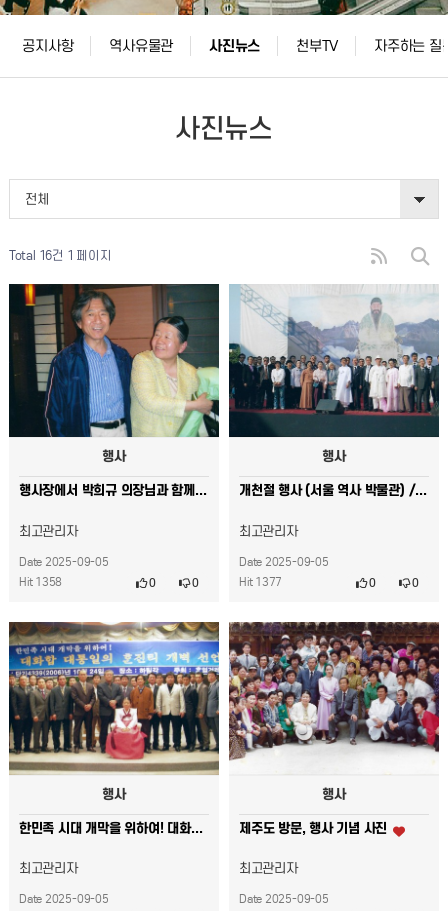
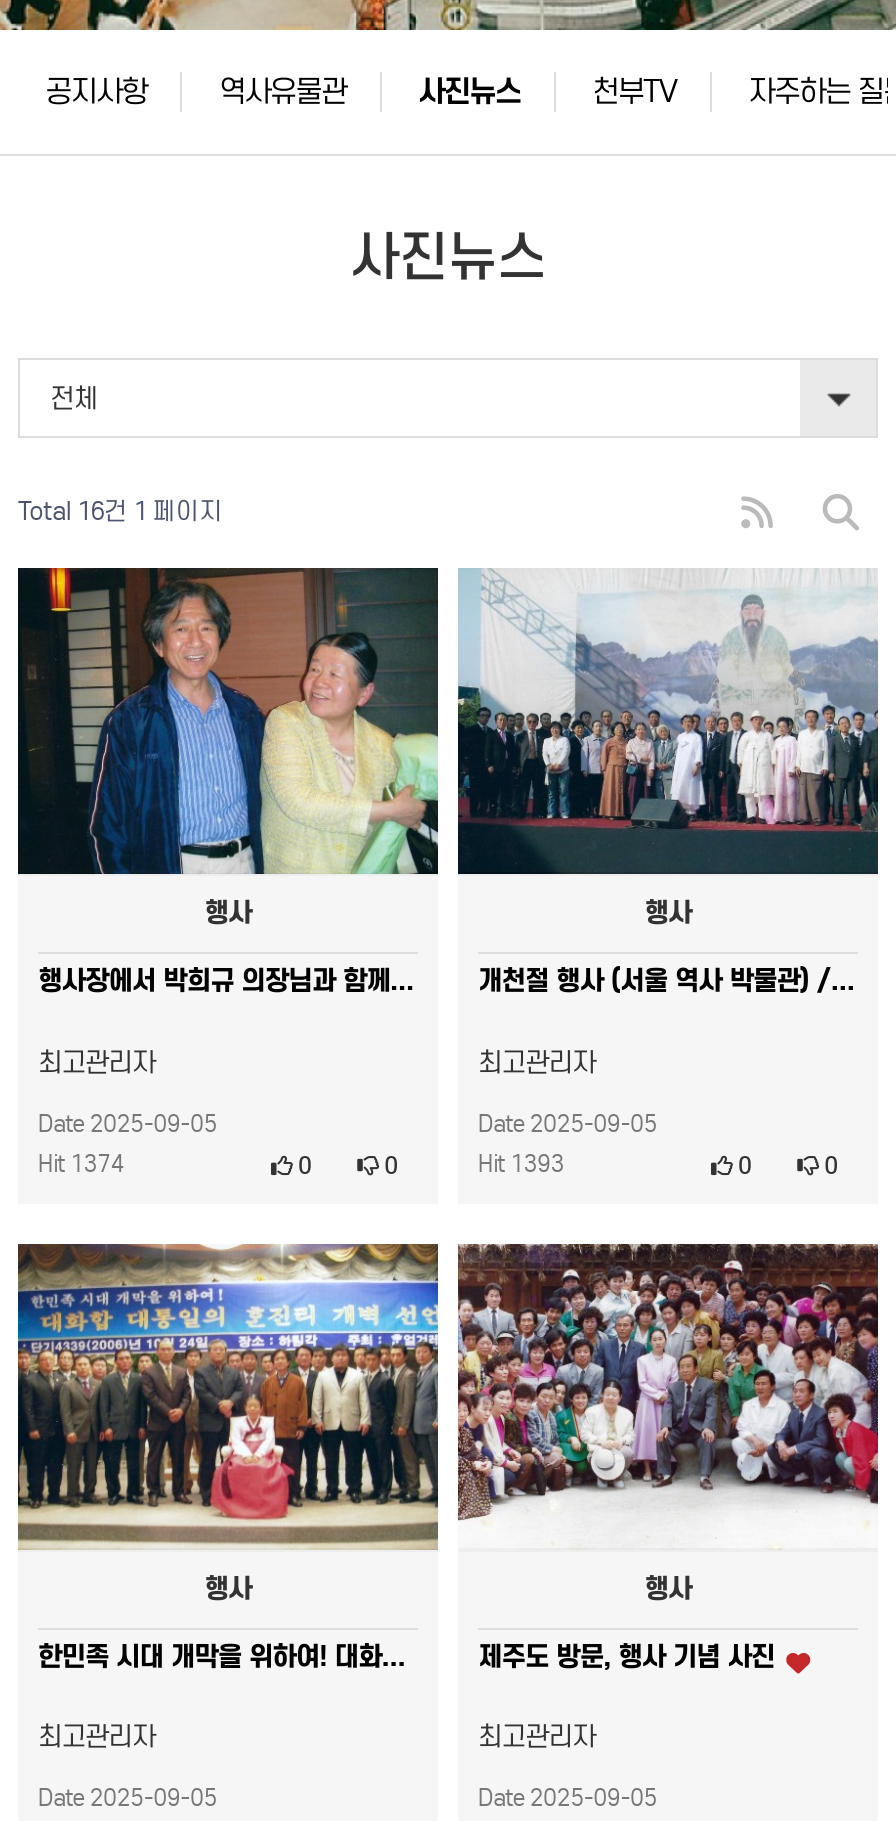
- Hit 1358
+ Hit 1374

- Hit 1377
+ Hit 1393
